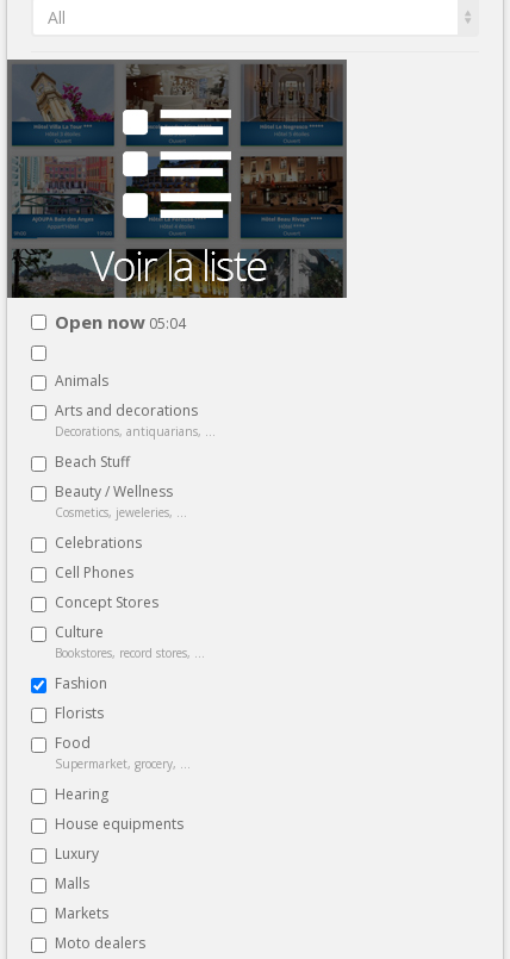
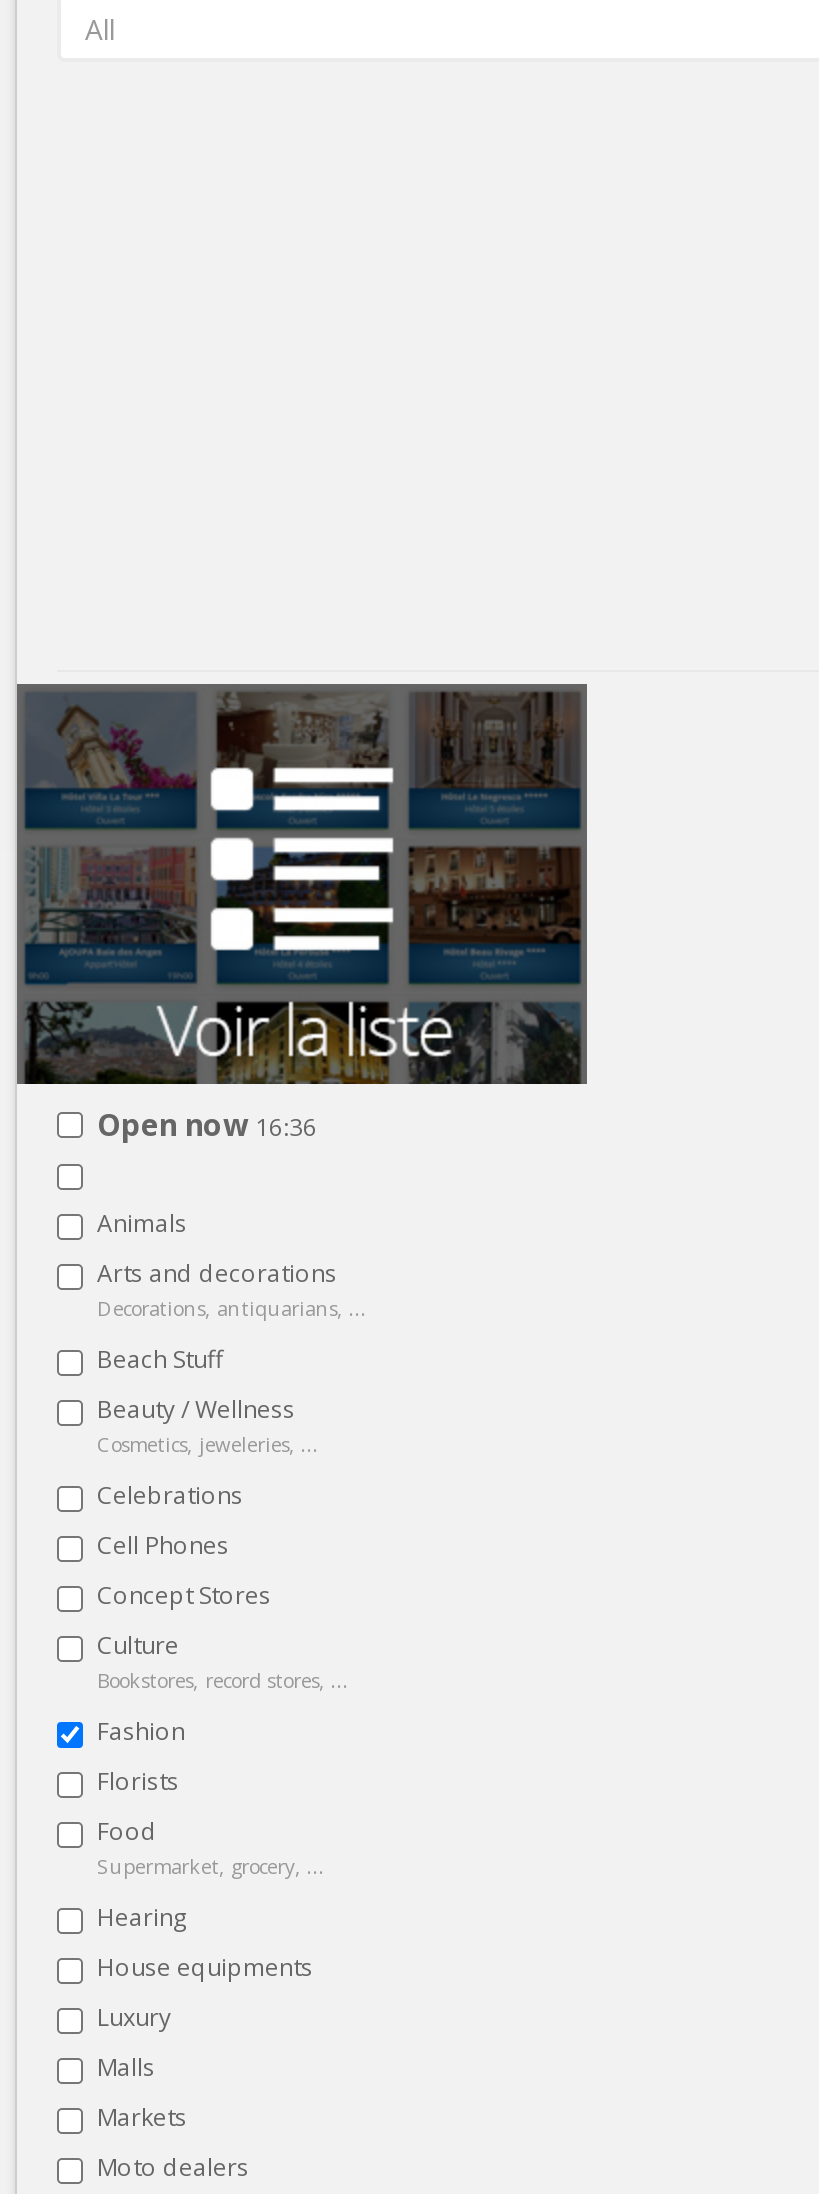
- Open now 05:04
+ Open now 16:36
